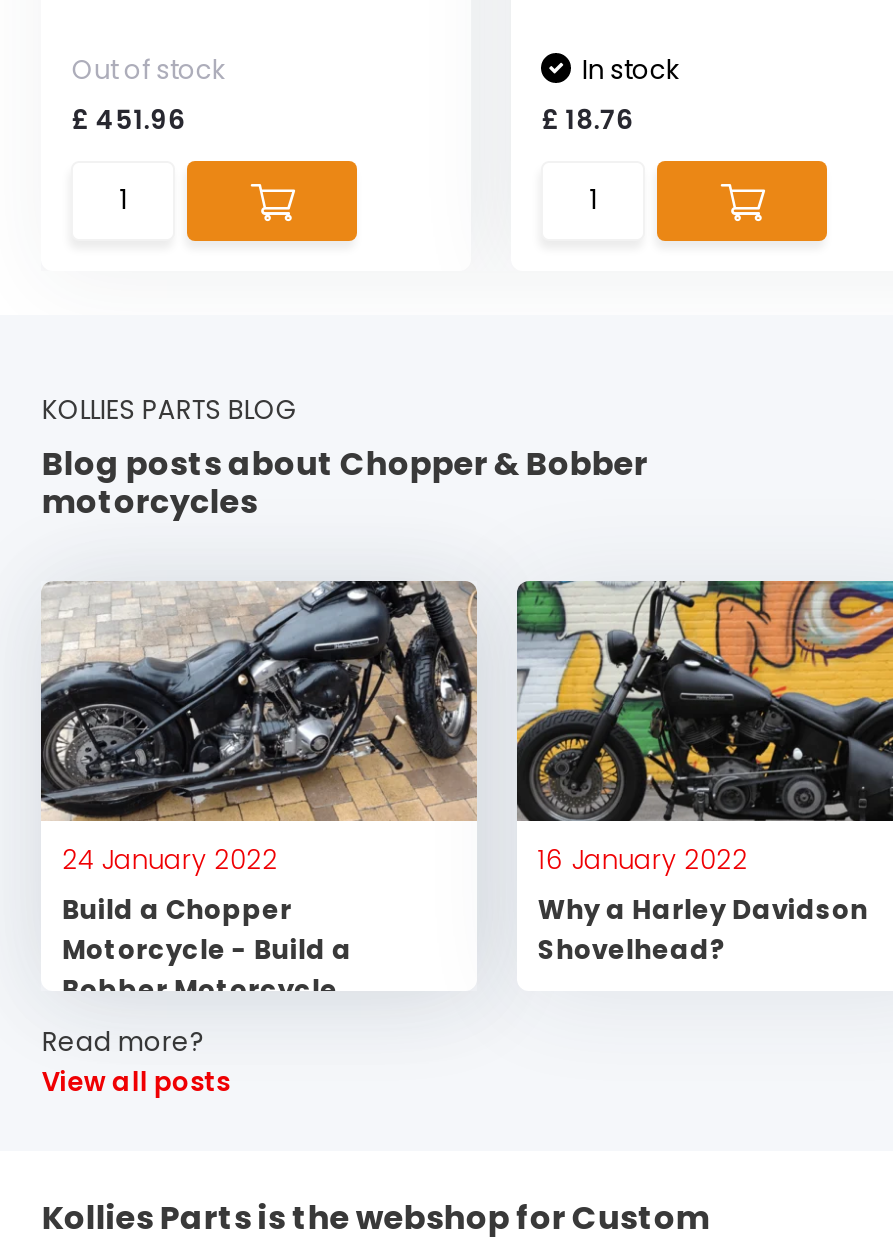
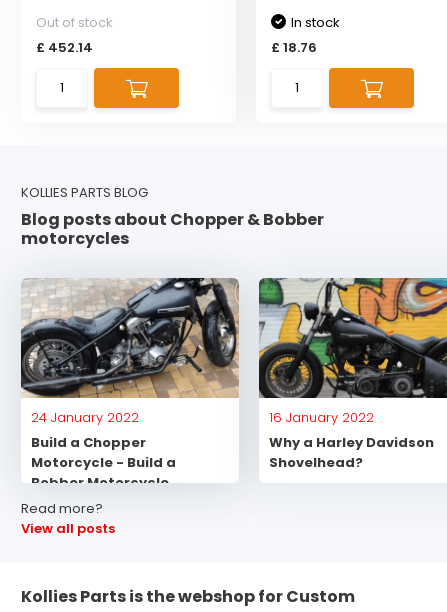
- £ 451.96
+ £ 452.14
